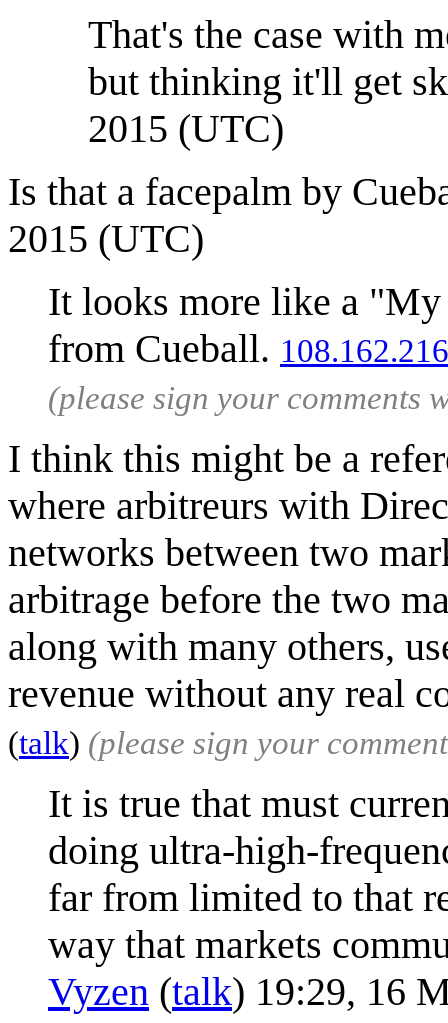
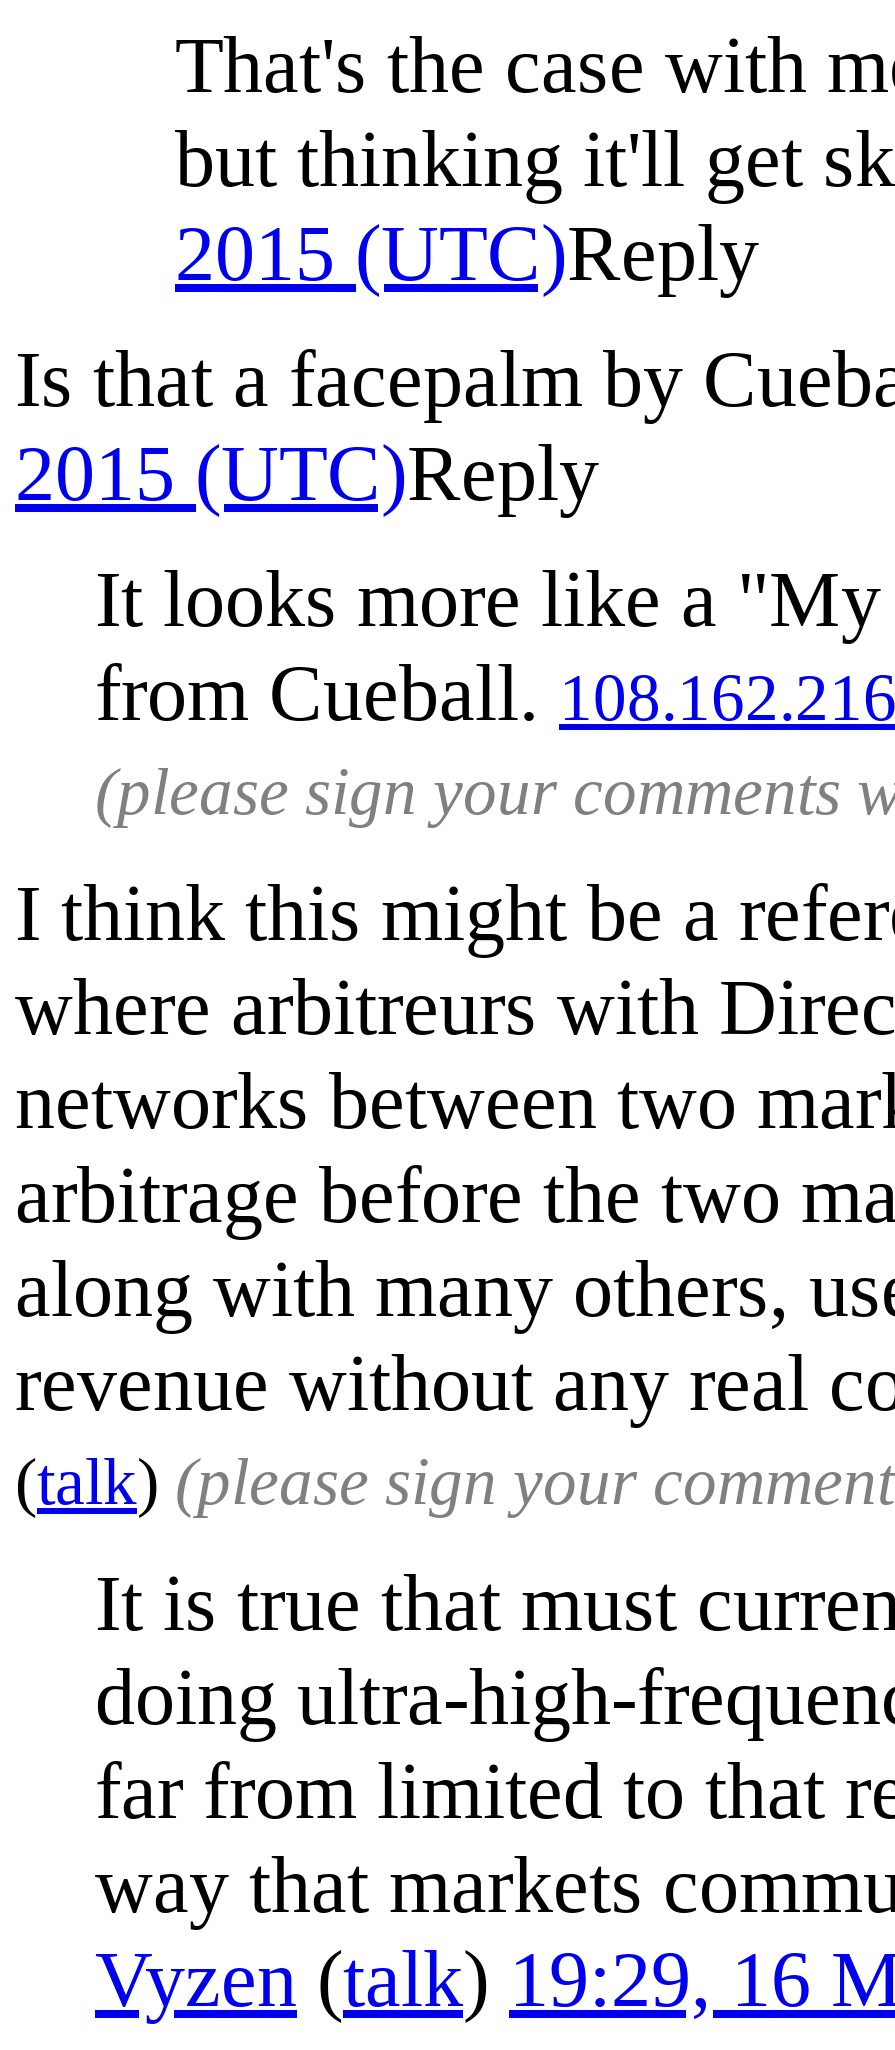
- 2015 (UTC)
+ 2015 (UTC)Reply

- 2015 (UTC)
+ 2015 (UTC)Reply
